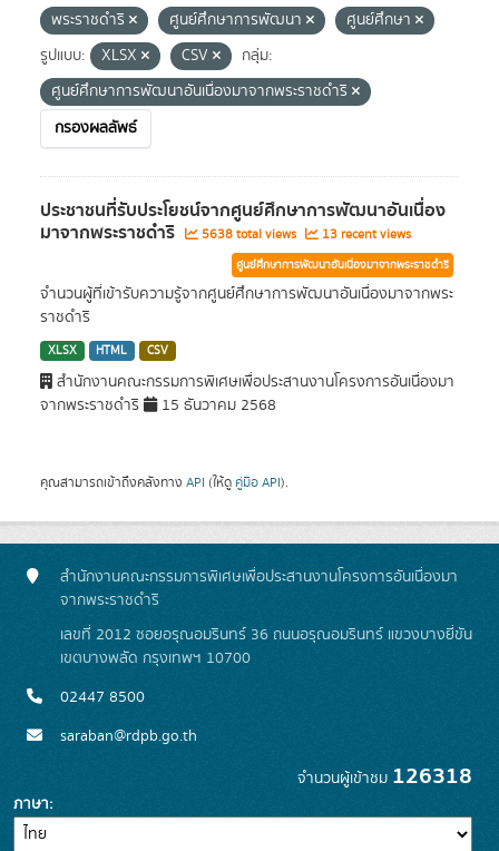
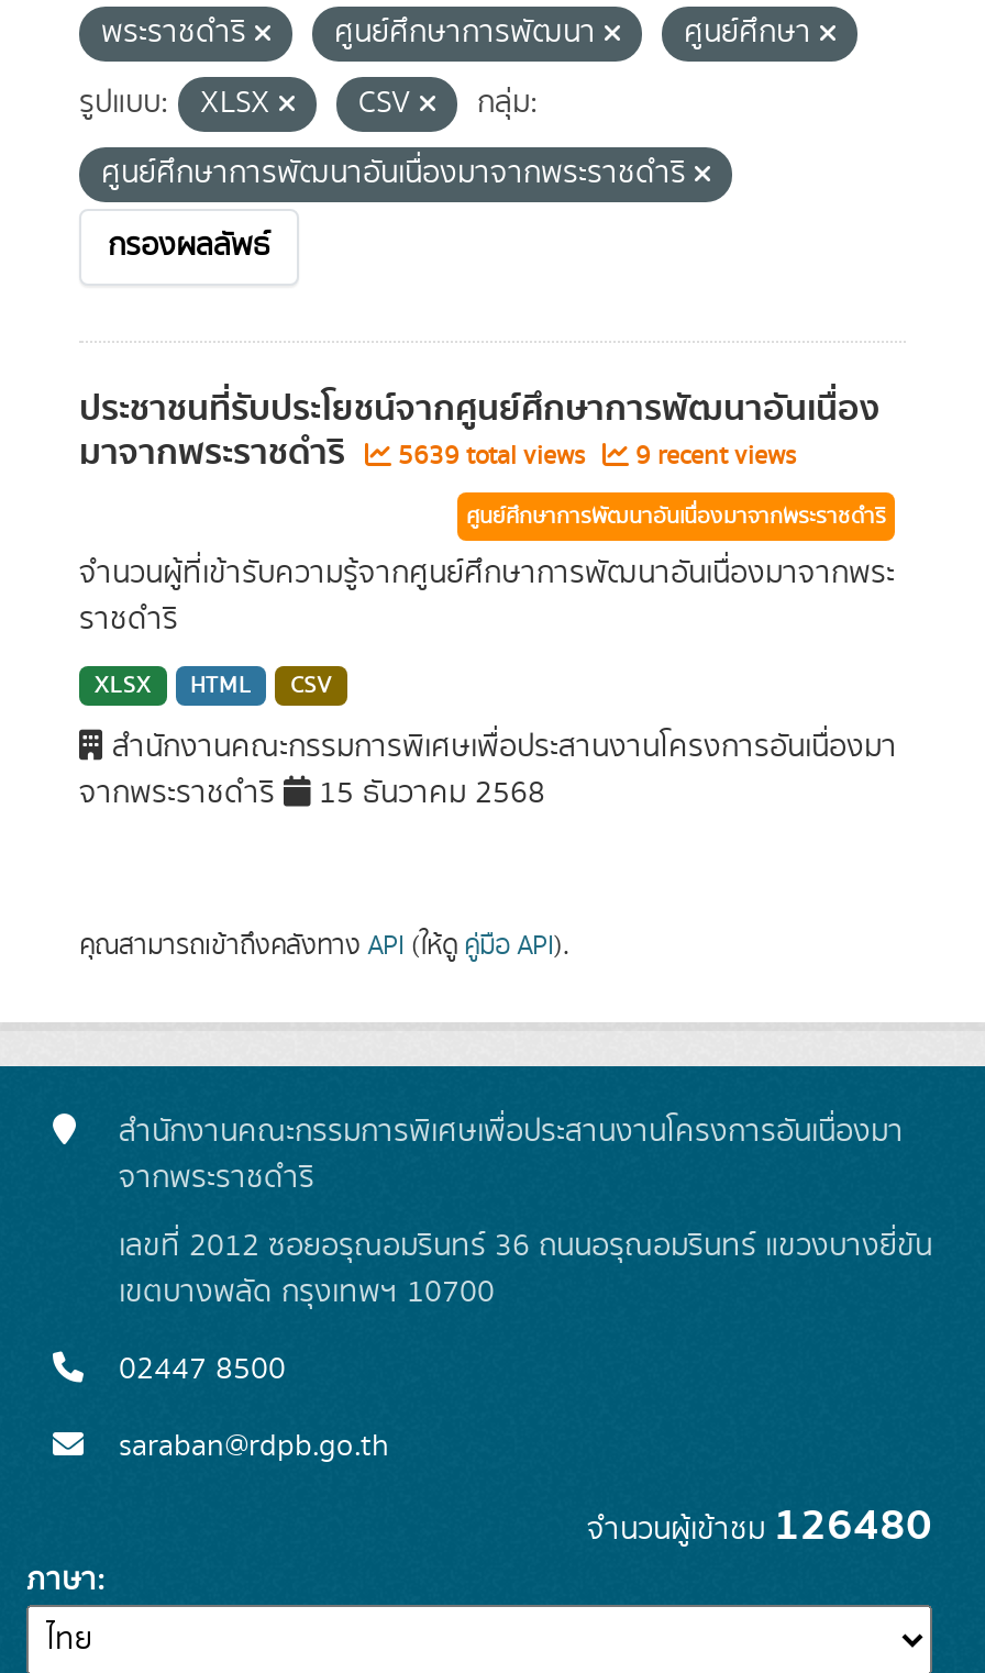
- 5638 total views
+ 5639 total views

- 13 recent views
+ 9 recent views

- จำนวนผู้เข้าชม126318
+ จำนวนผู้เข้าชม126480
